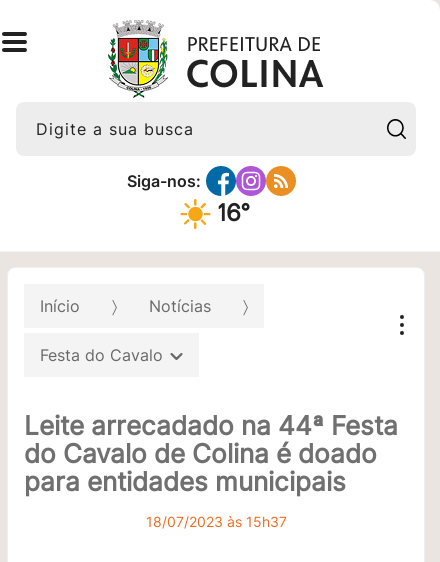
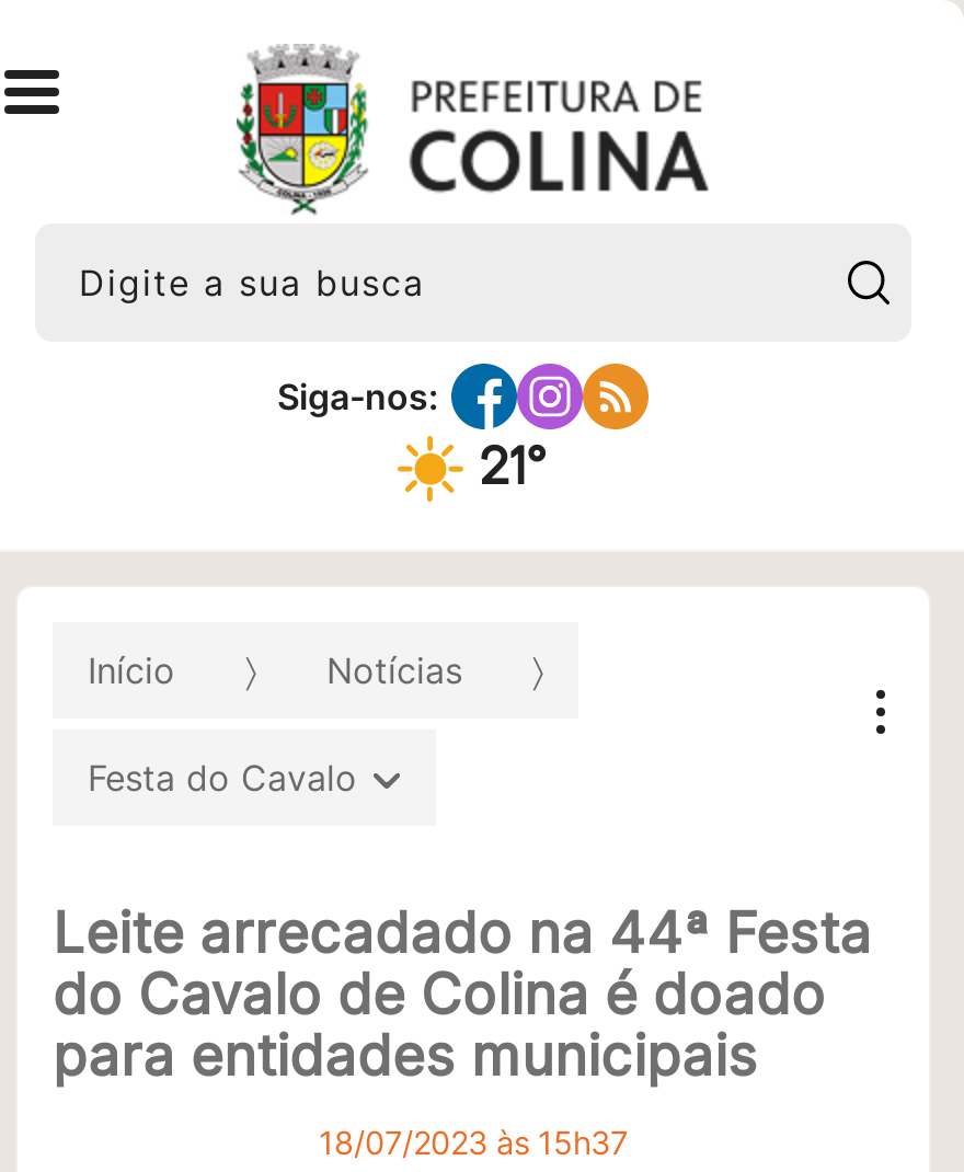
- 16°
+ 21°
